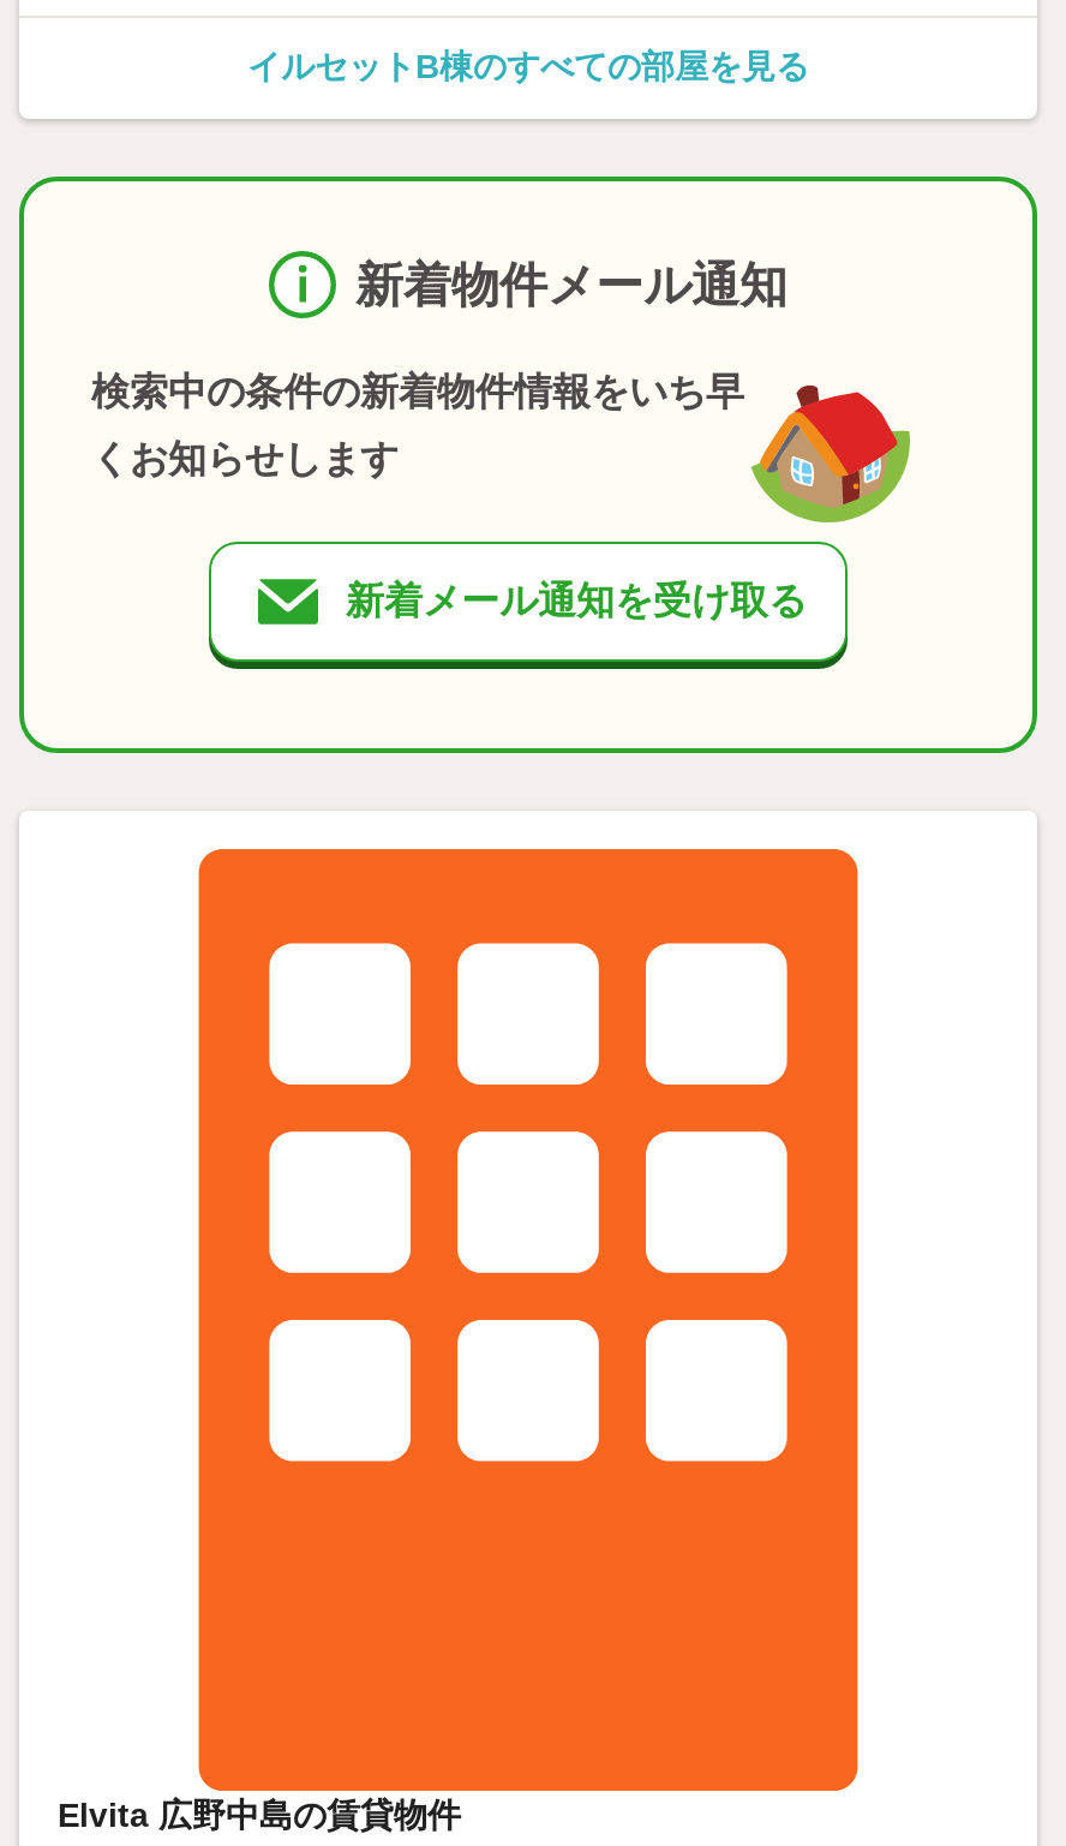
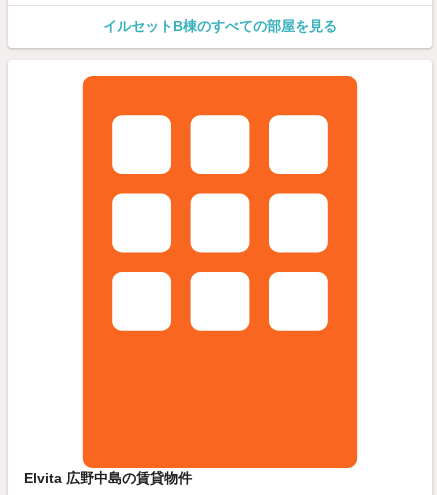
- [image]
- 新着物件メール通知
- 検索中の条件の新着物件情報をいち早
- くお知らせします
- 新着メール通知を受け取る
